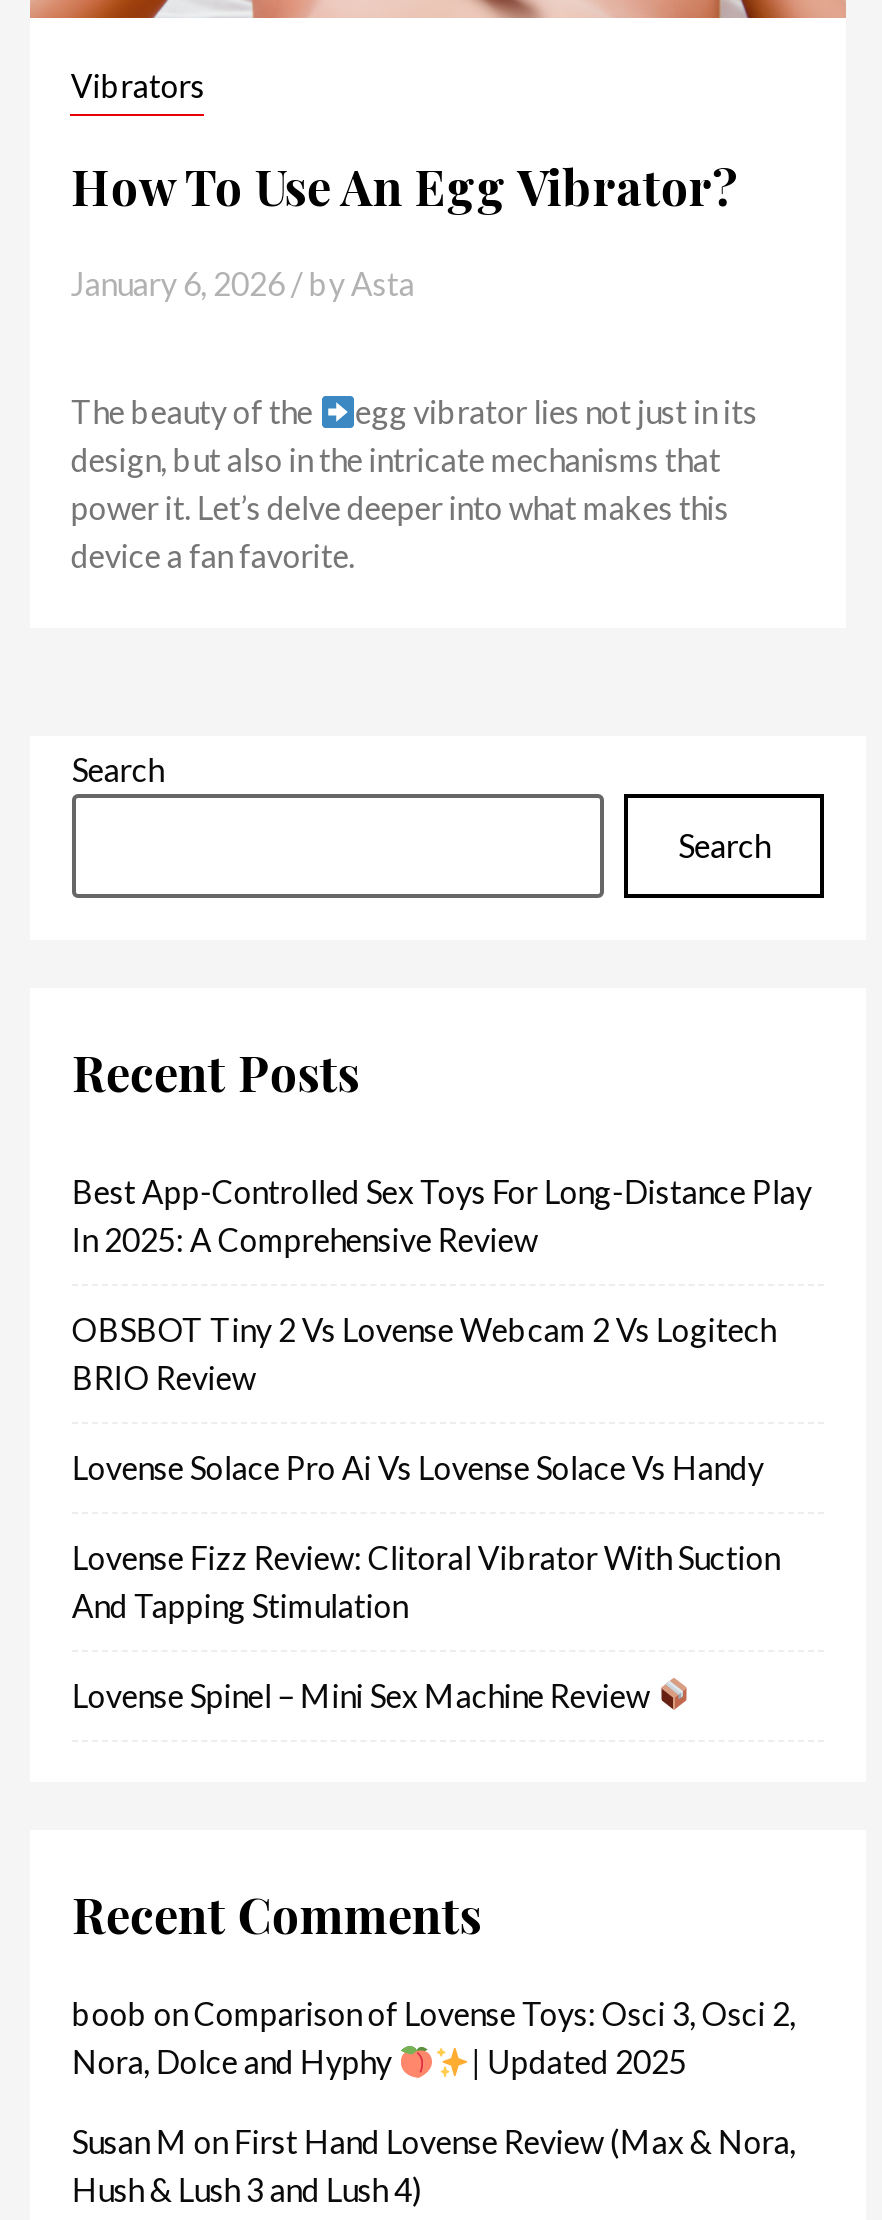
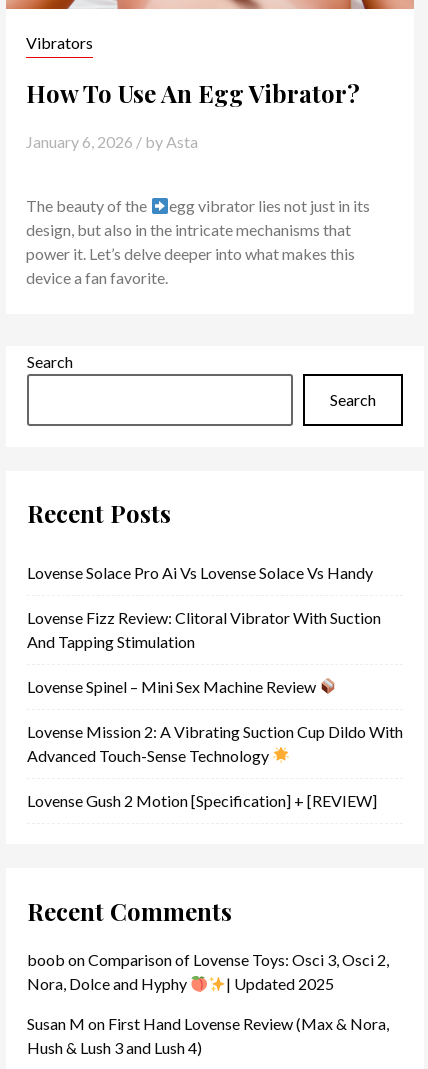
- Best App-Controlled Sex Toys For Long-Distance Play
- In 2025: A Comprehensive Review
- OBSBOT Tiny 2 Vs Lovense Webcam 2 Vs Logitech
- BRIO Review

moved up: Lovense Solace Pro Ai Vs Lovense Solace Vs Handy | Lovense Fizz Review: Clitoral Vibrator With Suction | And Tapping Stimulation | Lovense Spinel – Mini Sex Machine Review

+ Lovense Mission 2: A Vibrating Suction Cup Dildo With
+ Advanced Touch-Sense Technology
+ Lovense Gush 2 Motion [Specification] + [REVIEW]
